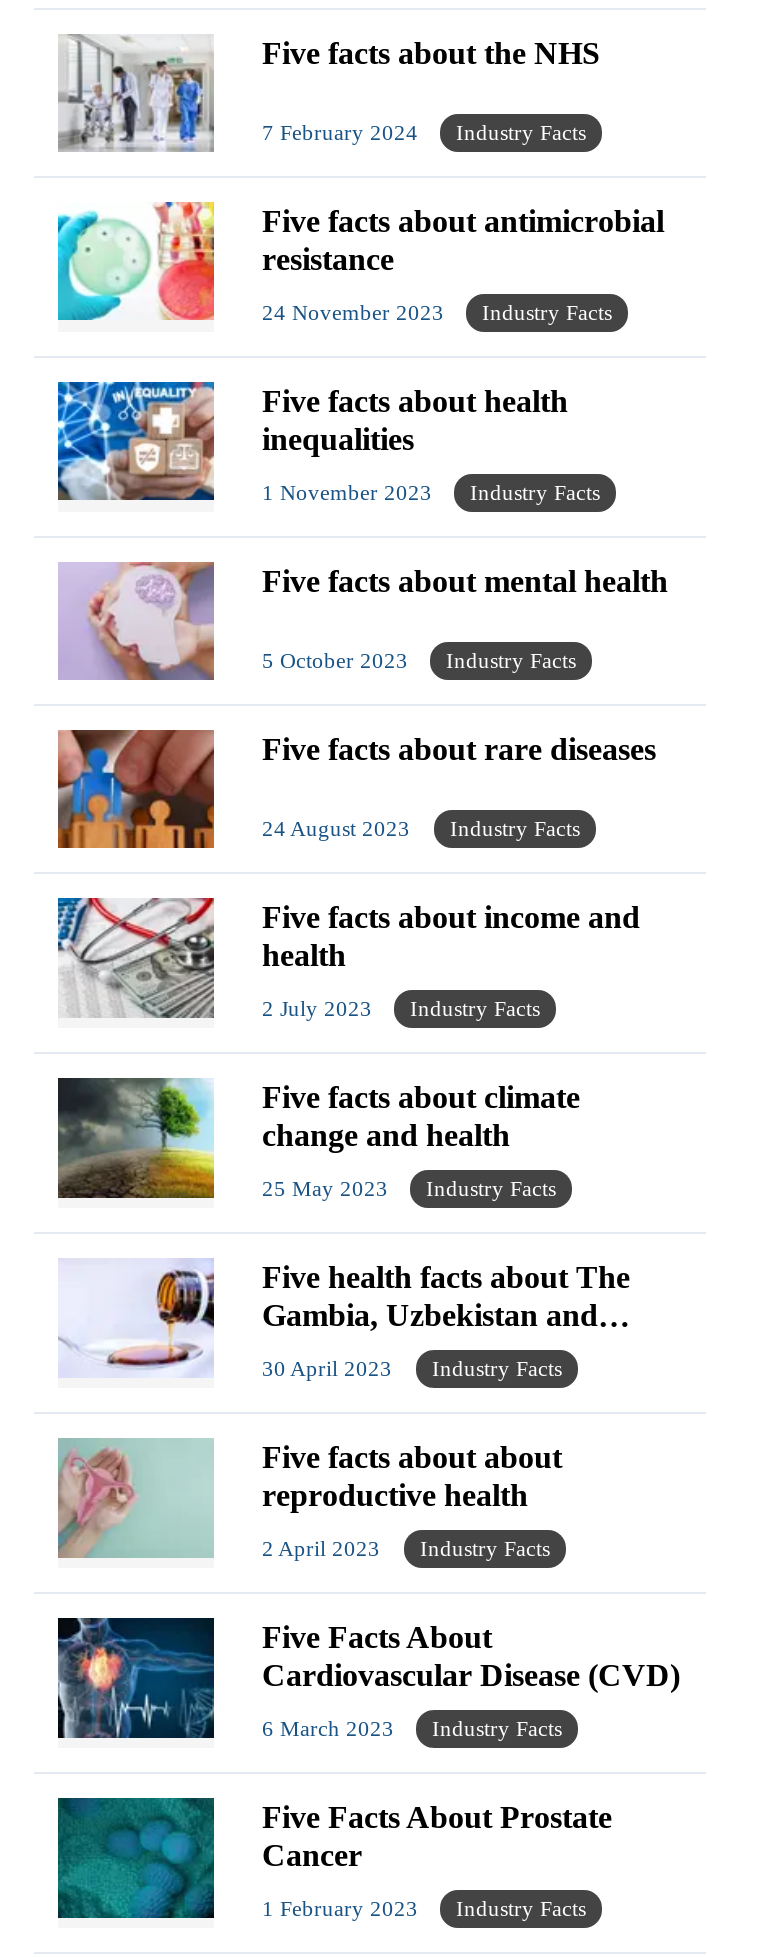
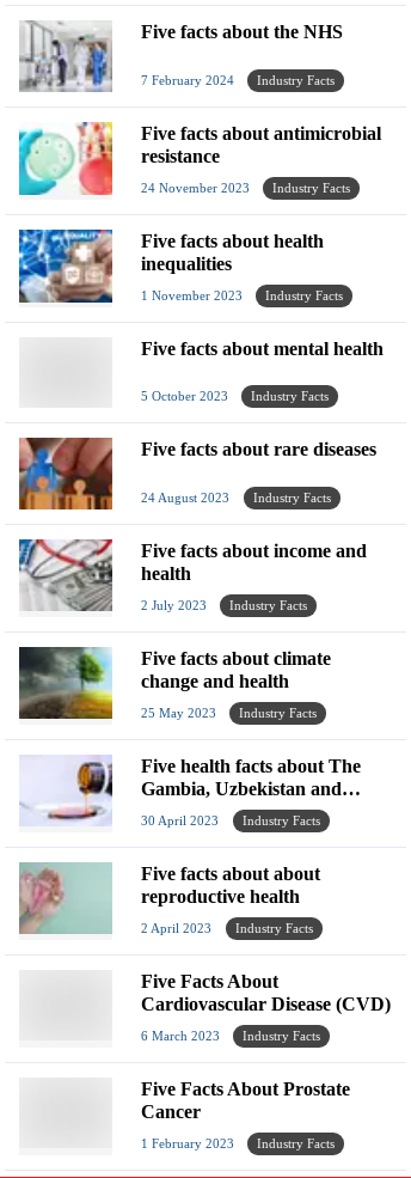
- [image]

- [image]

- [image]
